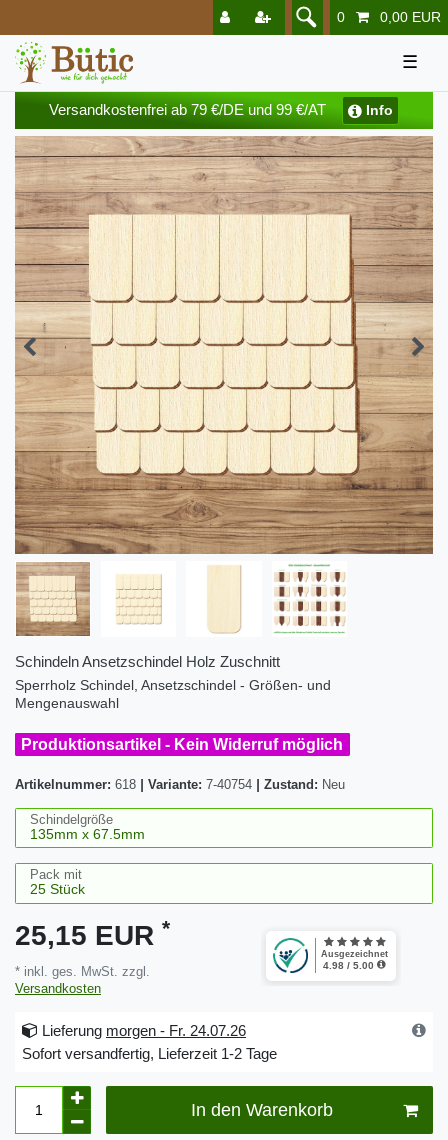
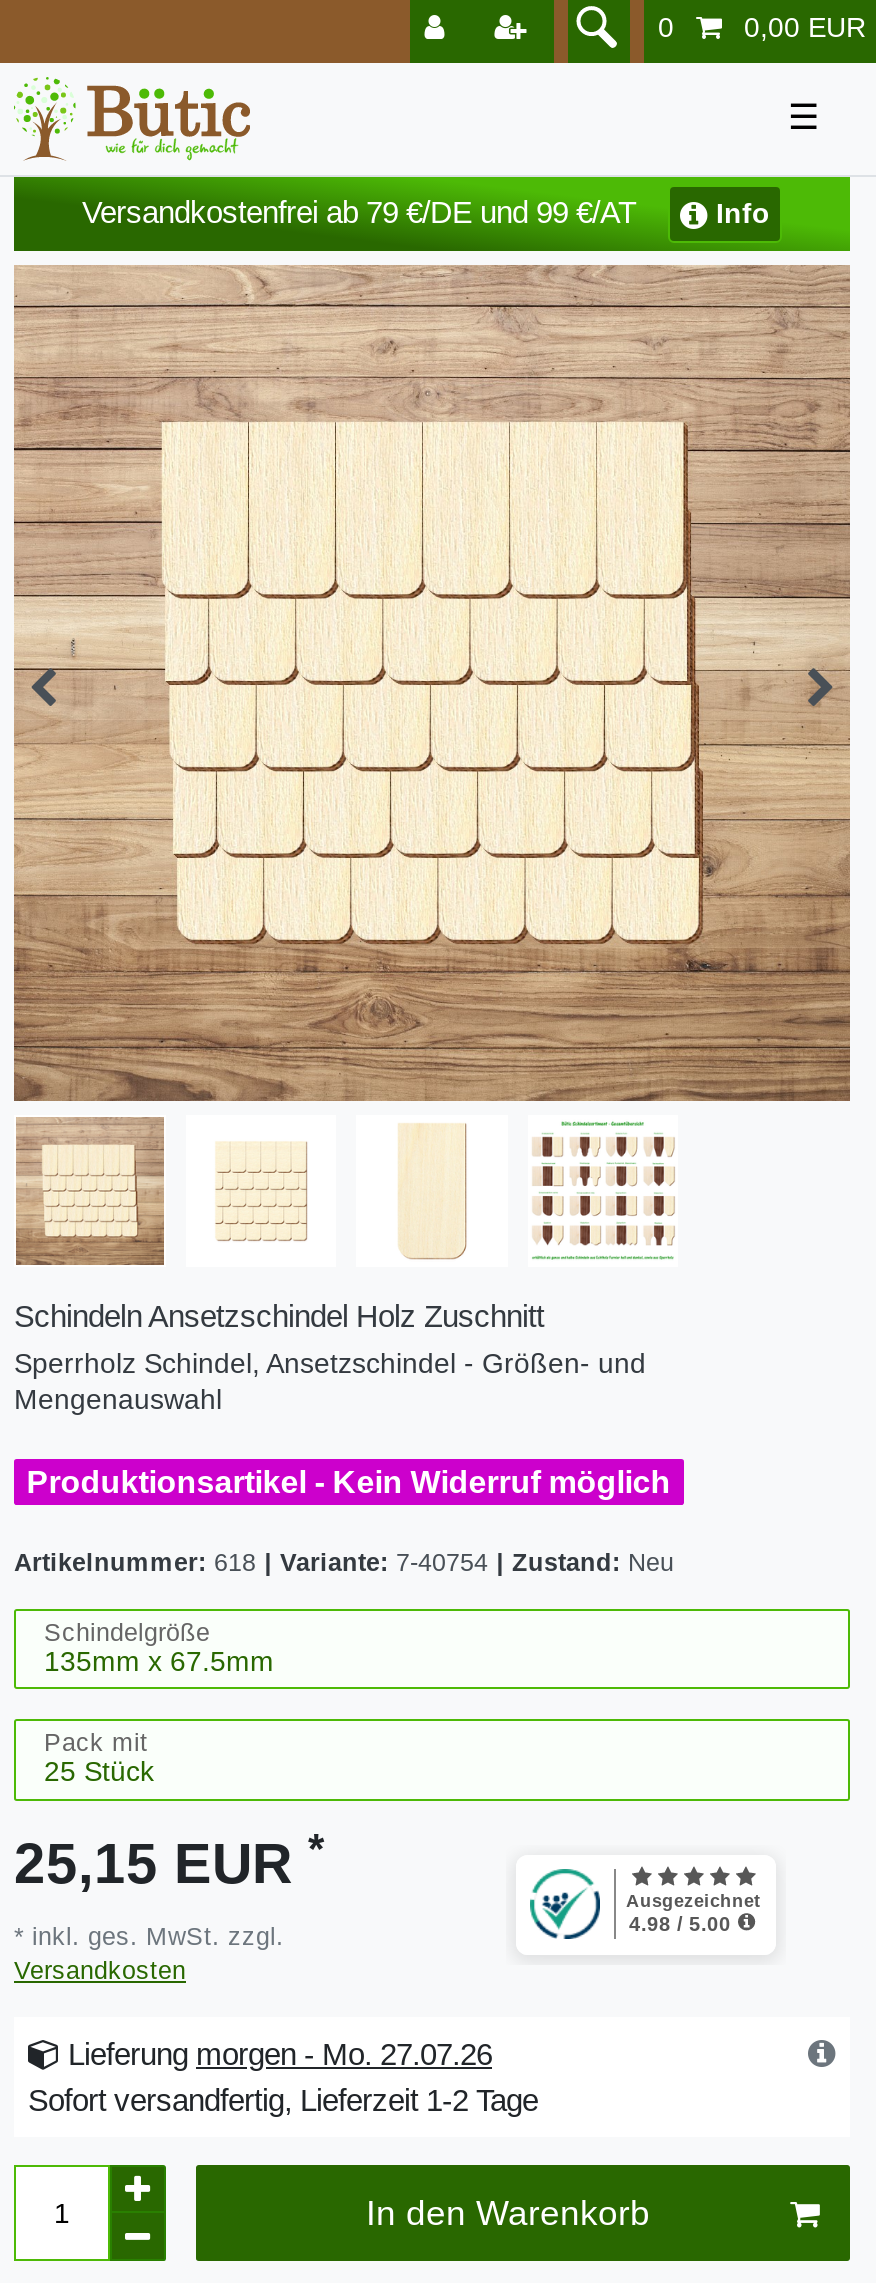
- Lieferung morgen - Fr. 24.07.26
+ Lieferung morgen - Mo. 27.07.26
